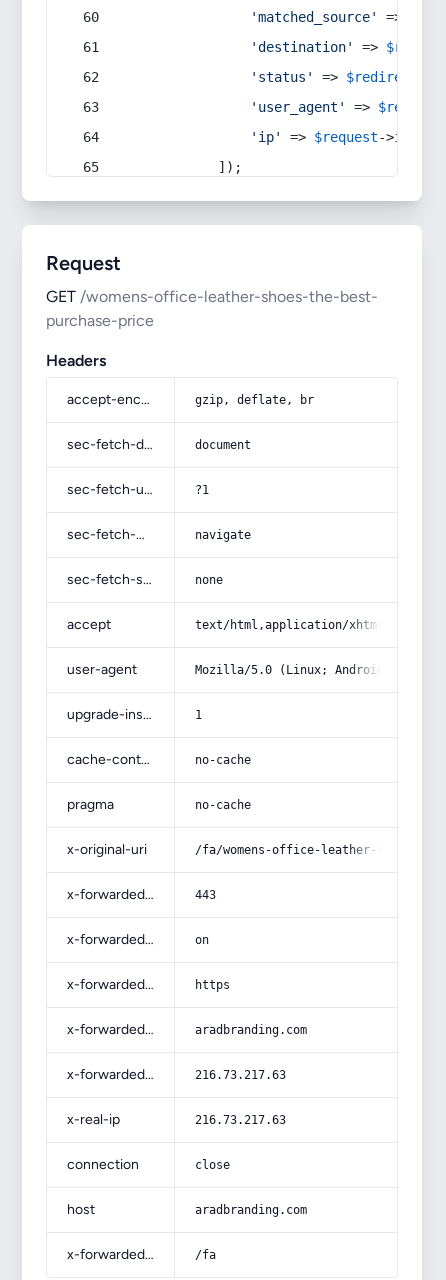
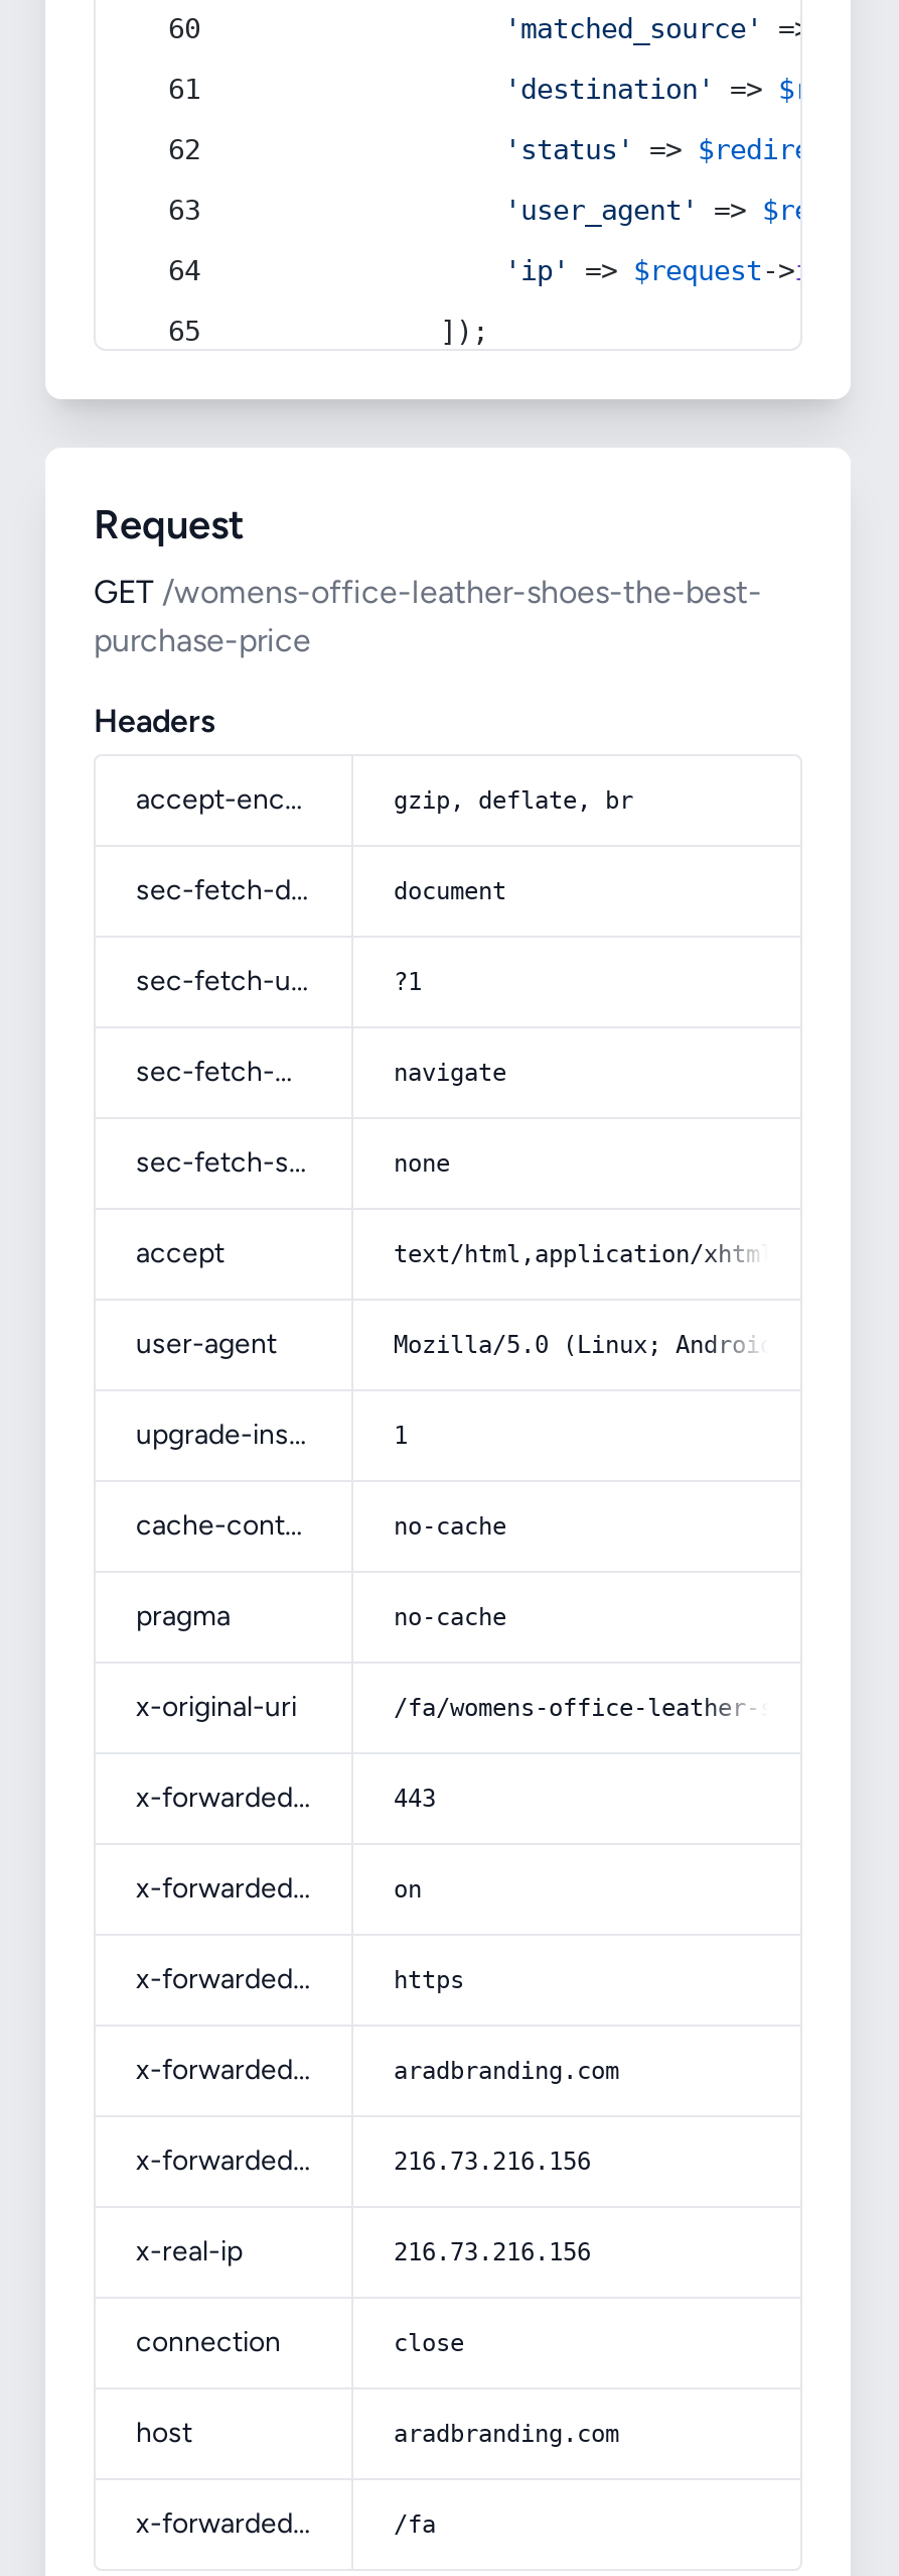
- 216.73.217.63
+ 216.73.216.156

- 216.73.217.63
+ 216.73.216.156
